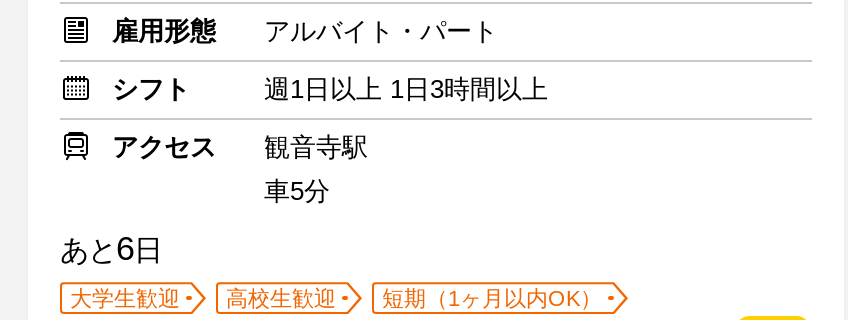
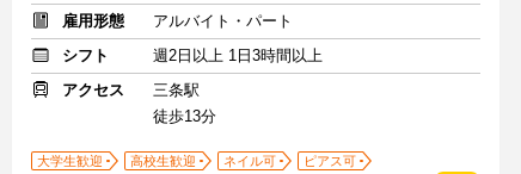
- 週1日以上 1日3時間以上
+ 週2日以上 1日3時間以上

- 観音寺駅
- 車5分
- あと6日
+ 三条駅
+ 徒歩13分

- 短期（1ヶ月以内OK）
+ ネイル可
+ ピアス可
